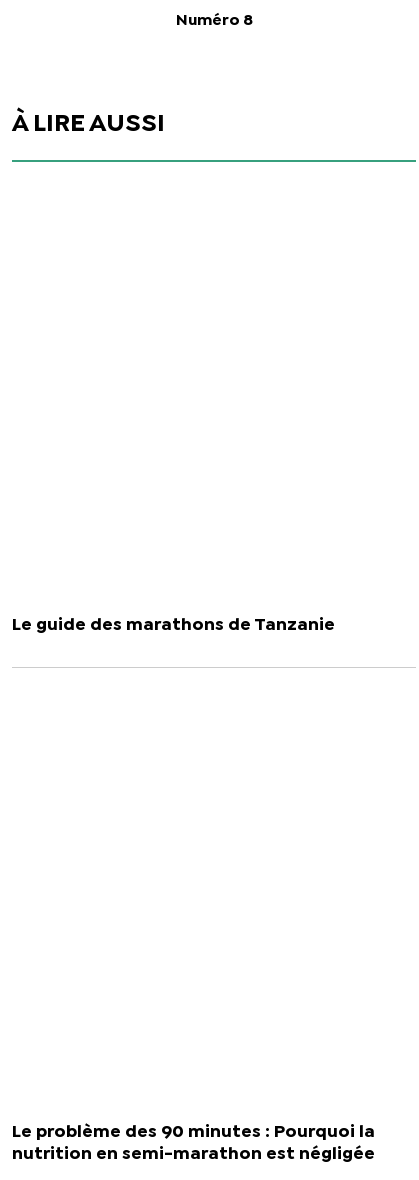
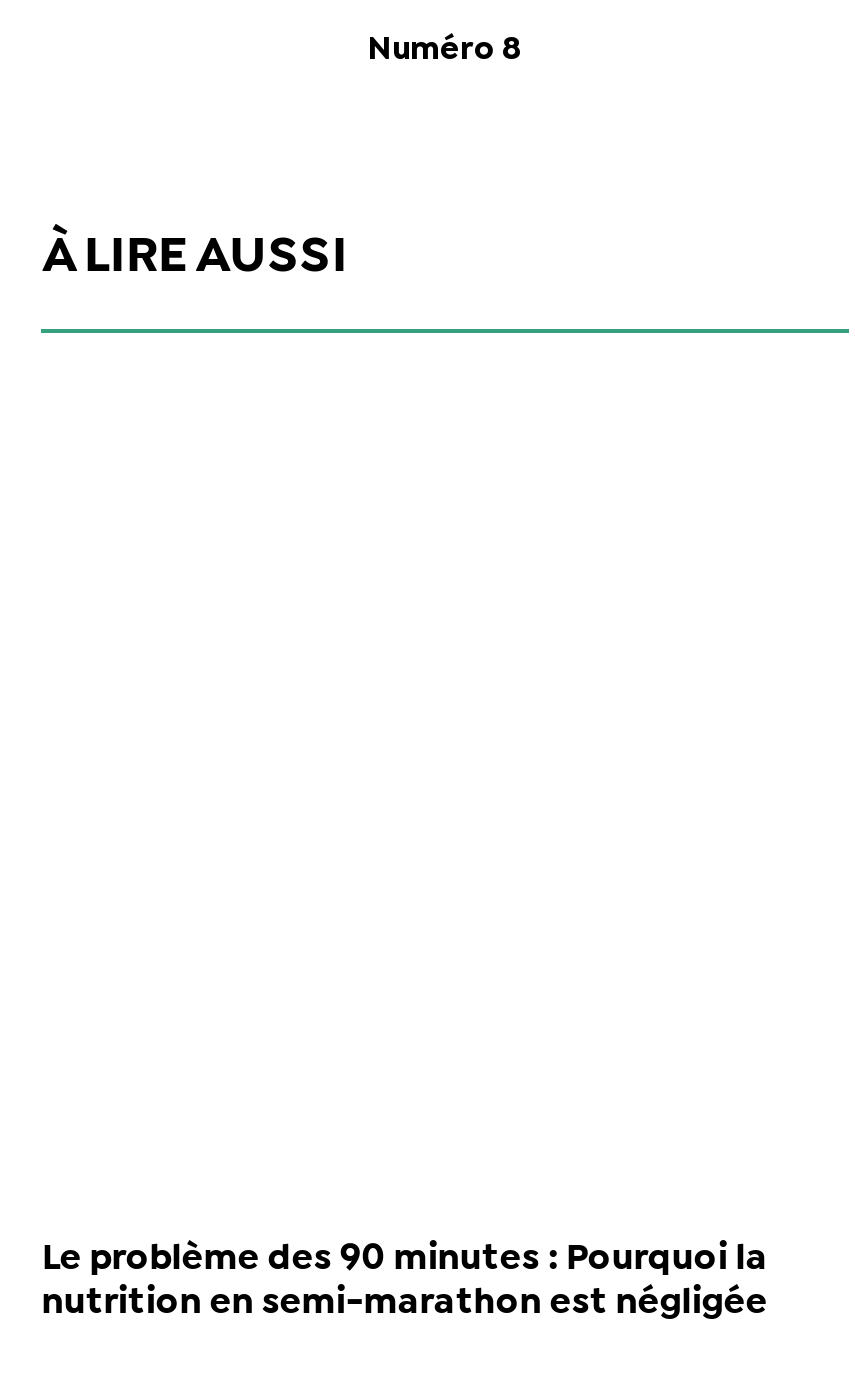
- Le guide des marathons de Tanzanie
